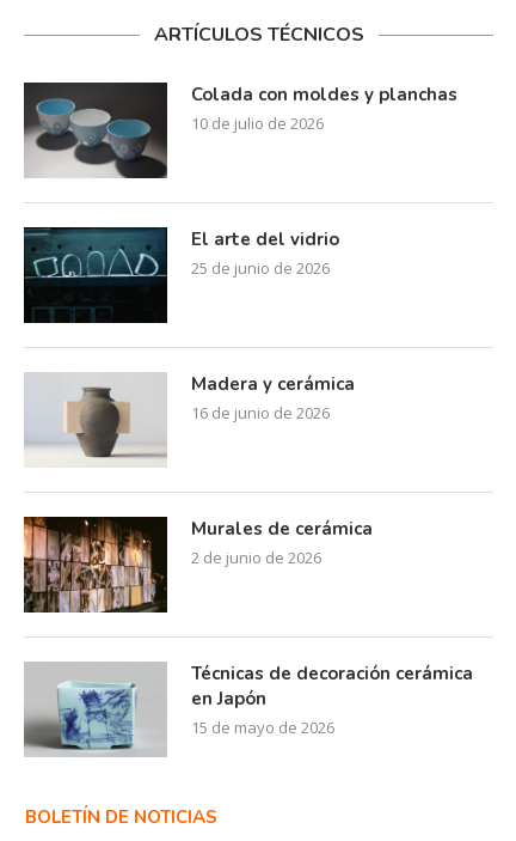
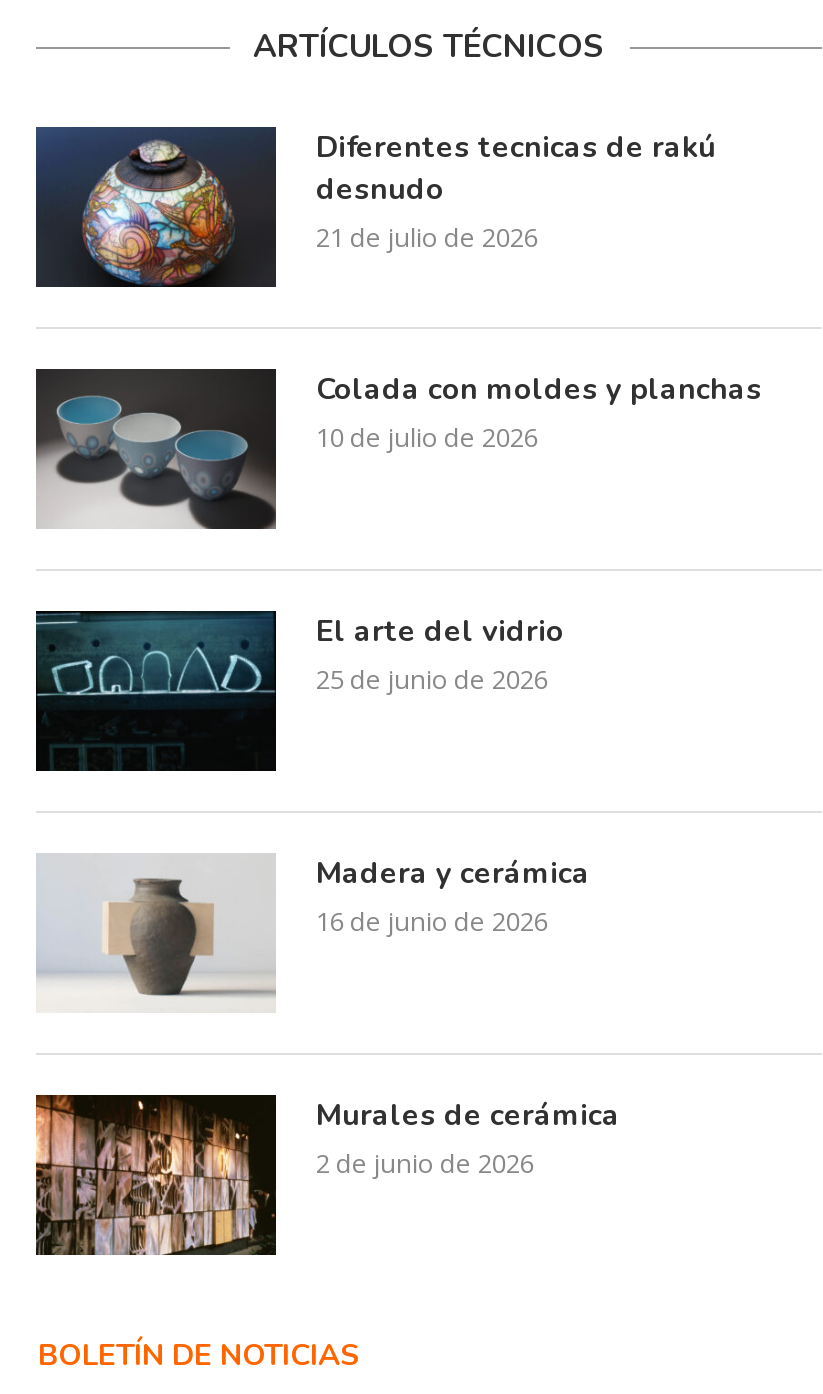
+ [image]
+ Diferentes tecnicas de rakú
+ desnudo
+ 21 de julio de 2026

moved down: [image] | Colada con moldes y planchas | 10 de julio de 2026 | ... | Murales de cerámica | 2 de junio de 2026

- [image]
- Técnicas de decoración cerámica
- en Japón
- 15 de mayo de 2026
